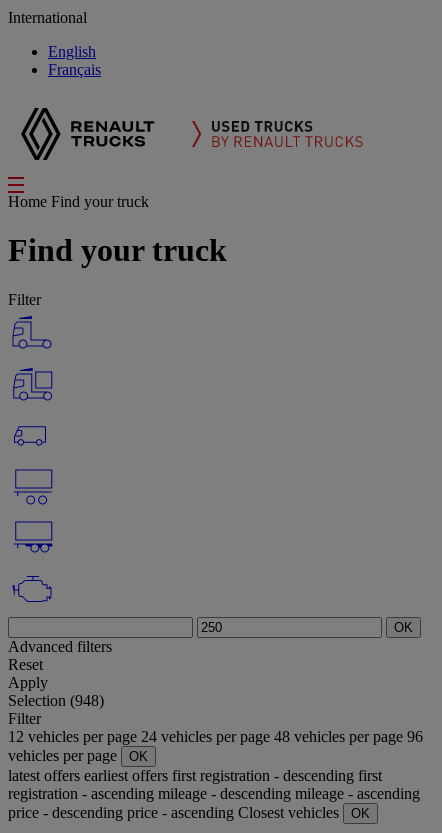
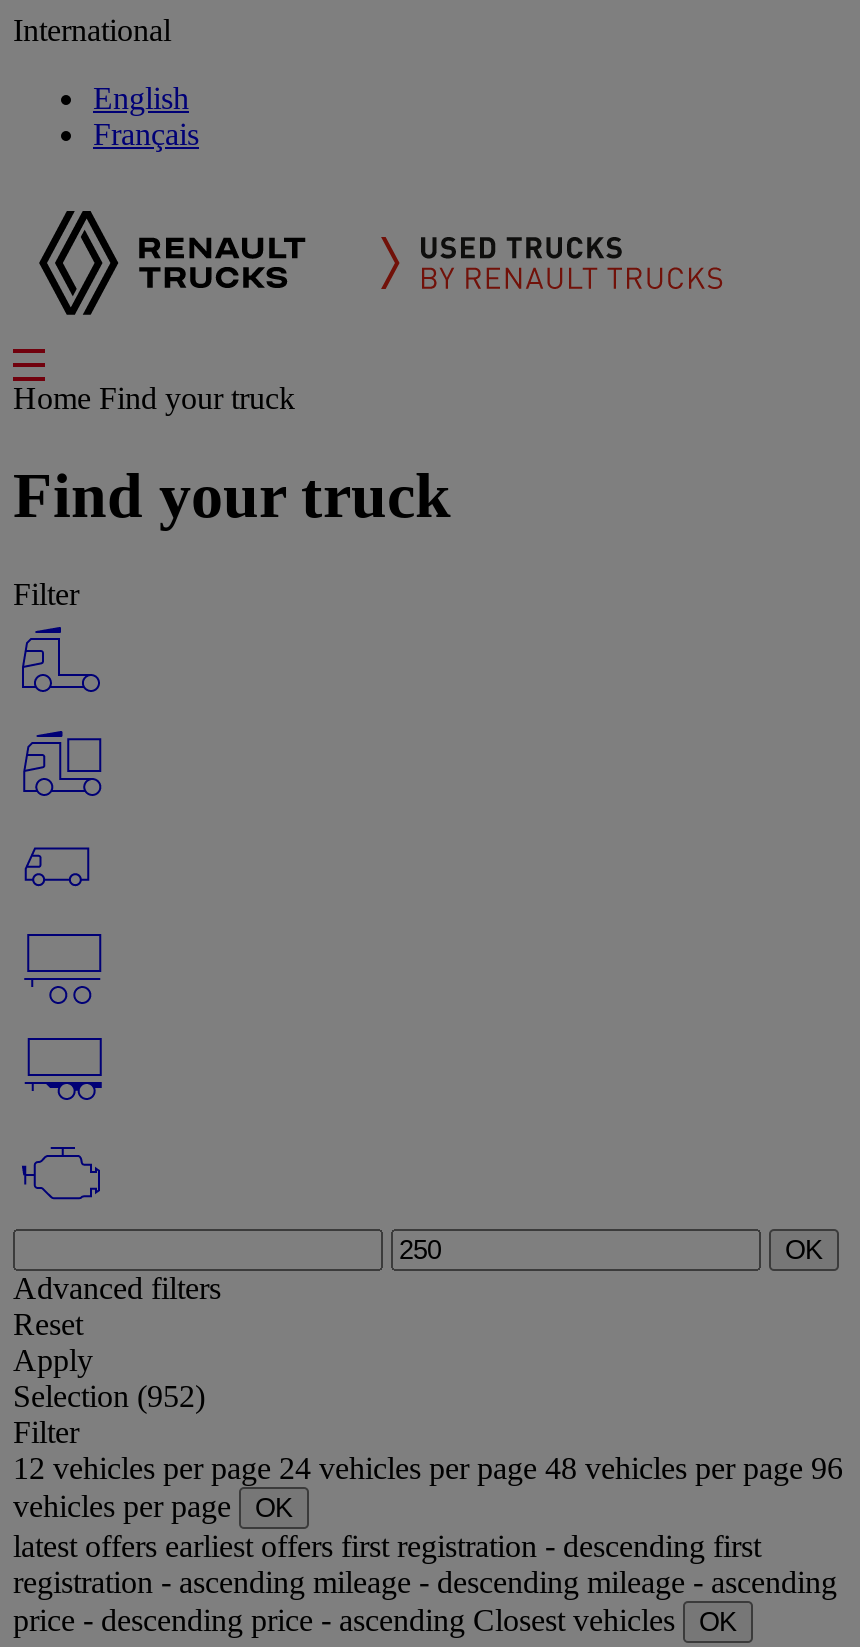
- Selection (948)
+ Selection (952)
